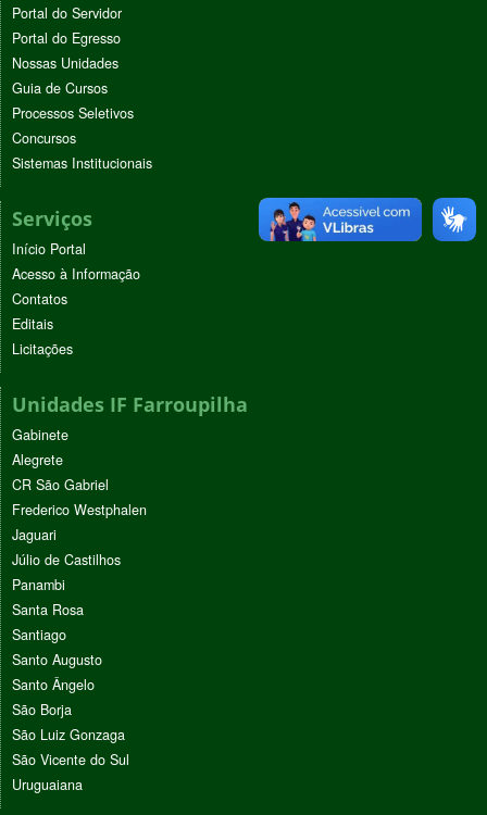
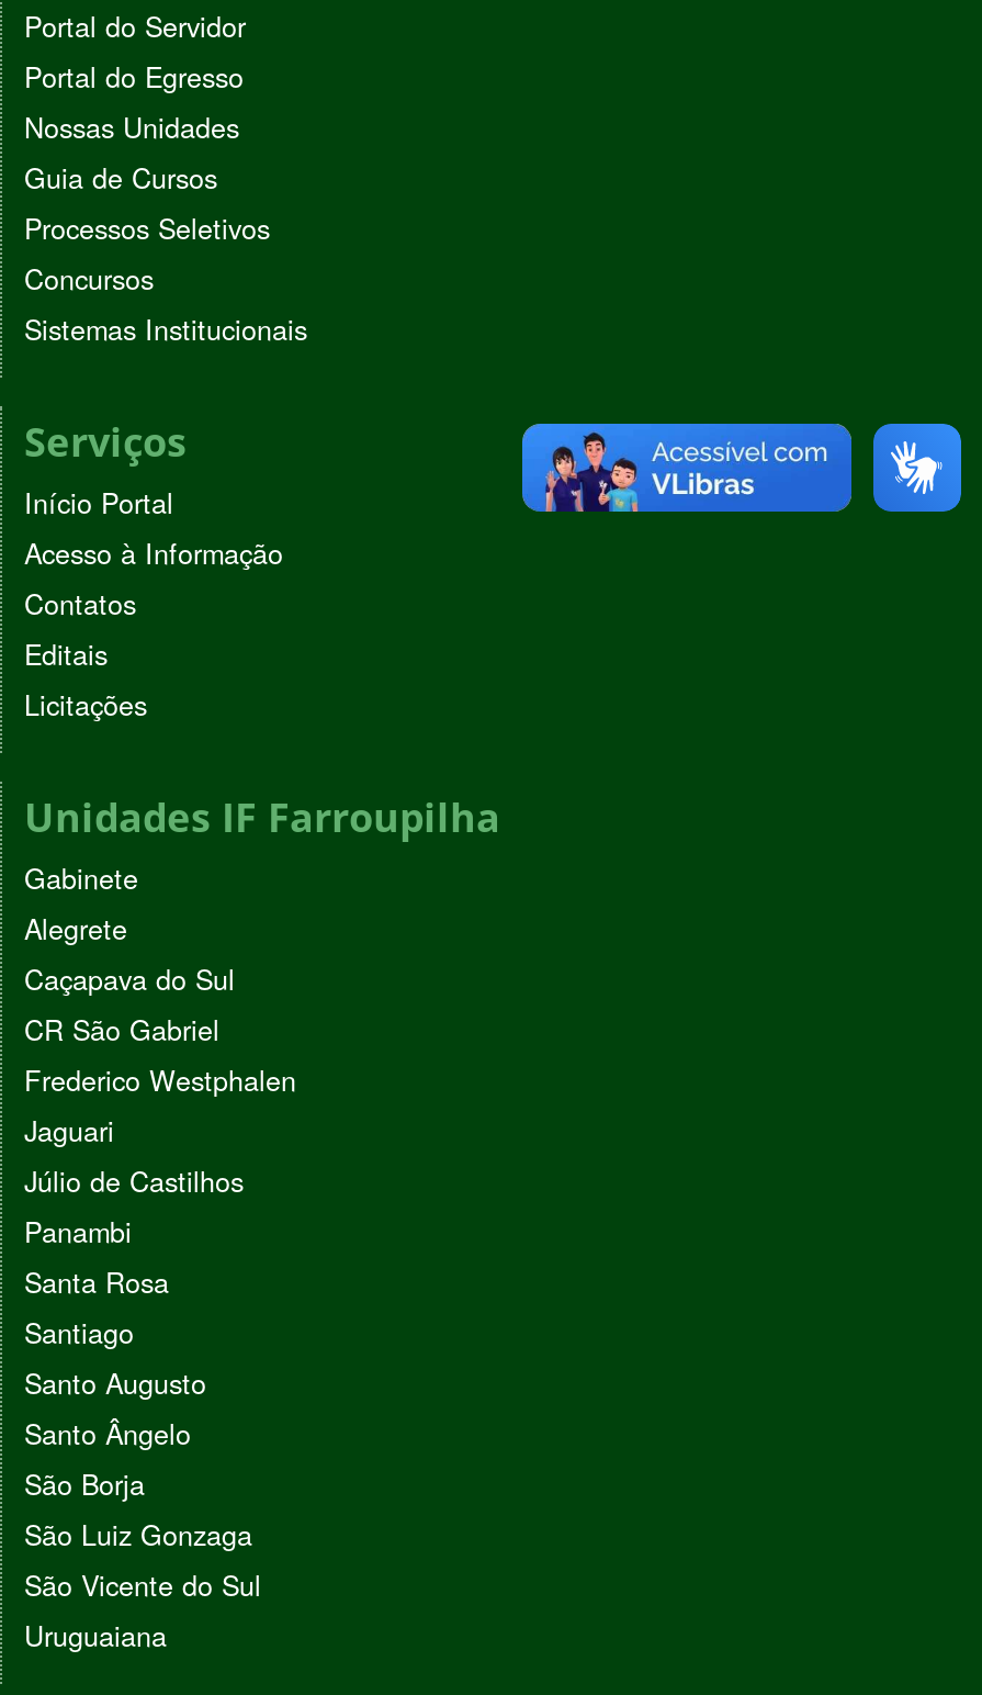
- [image]
+ [image]

- [image]
+ [image]

+ Caçapava do Sul
